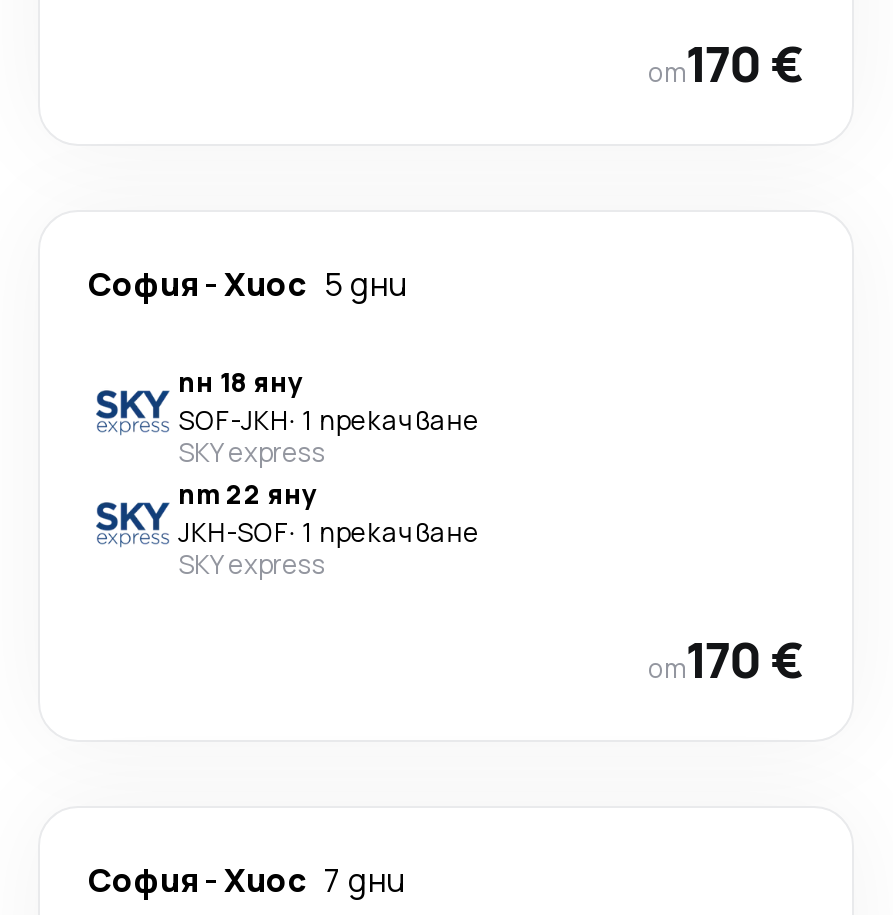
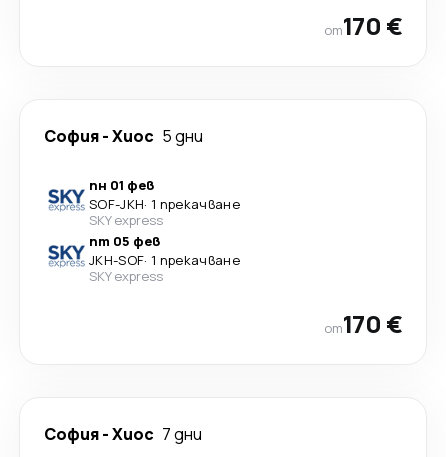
- пн 18 яну
+ пн 01 фев

- пт 22 яну
+ пт 05 фев
